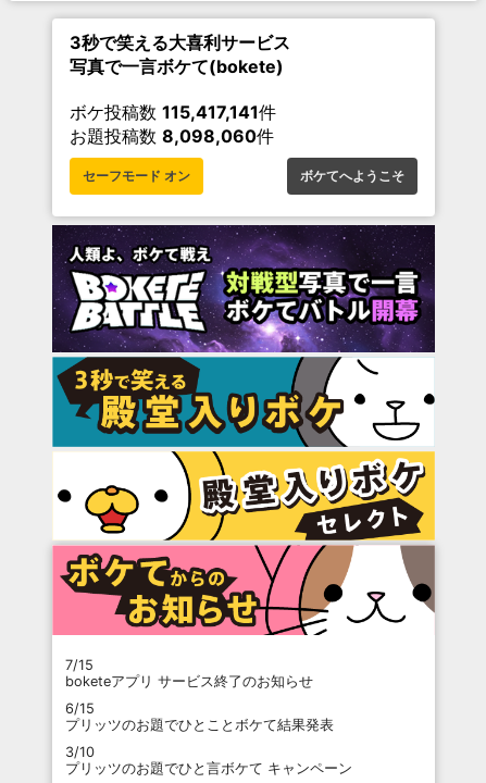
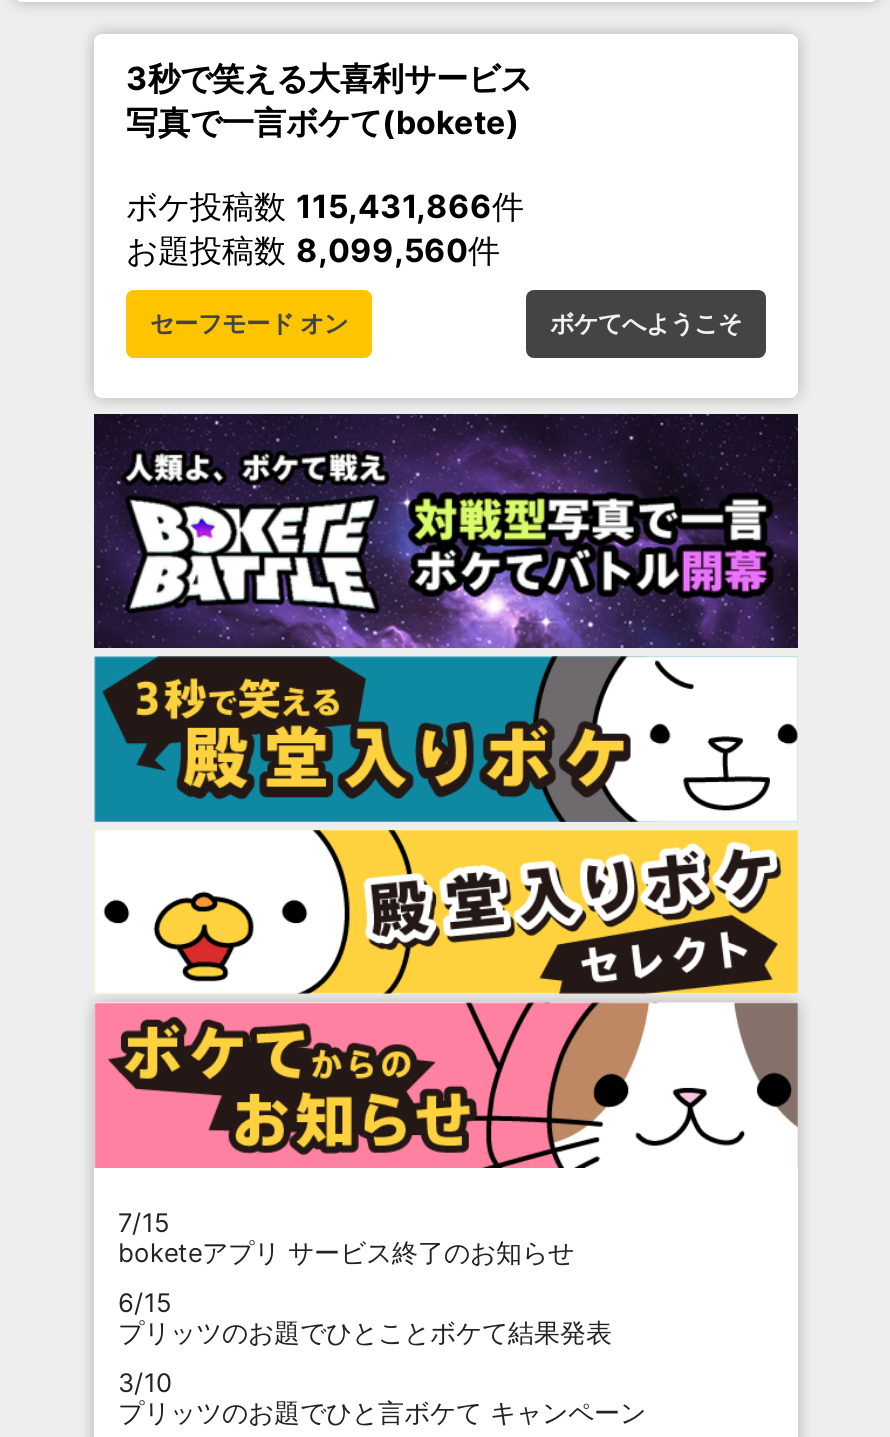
- ボケ投稿数115,417,141件
+ ボケ投稿数115,431,866件

- お題投稿数8,098,060件
+ お題投稿数8,099,560件
